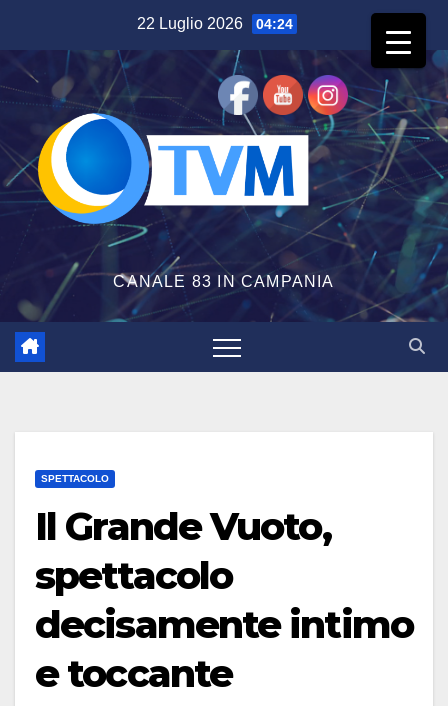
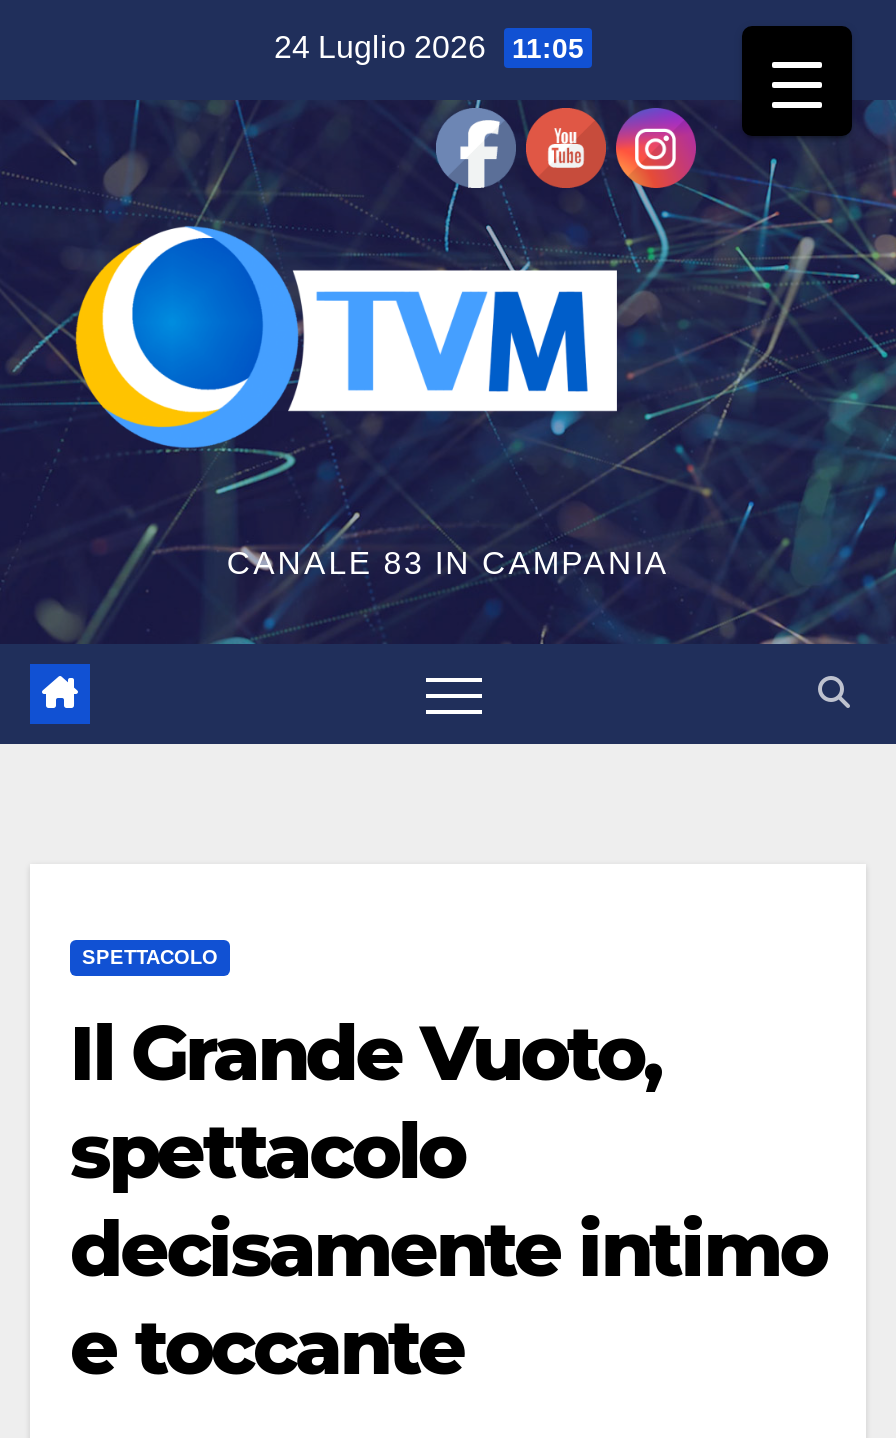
- 22 Luglio 2026 04:24
+ 24 Luglio 2026 11:05

- [image]
+ [image]
